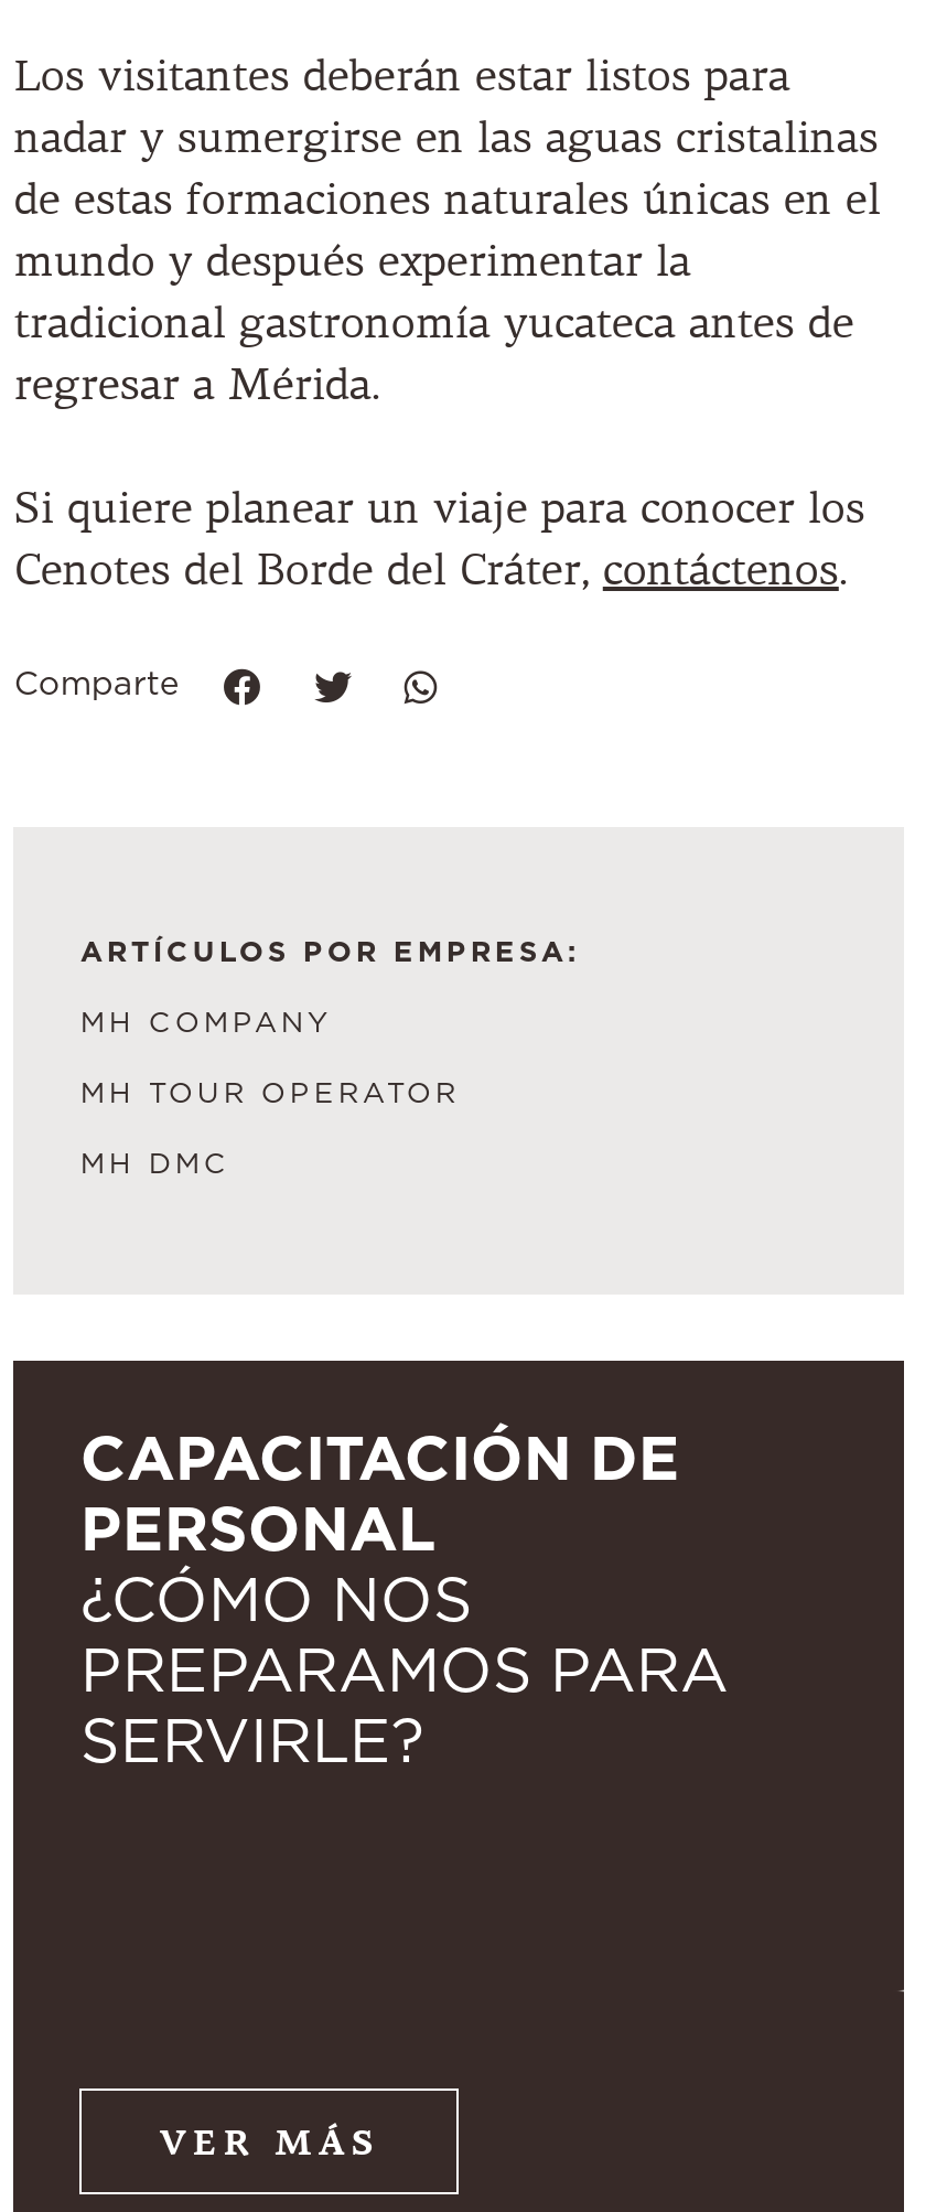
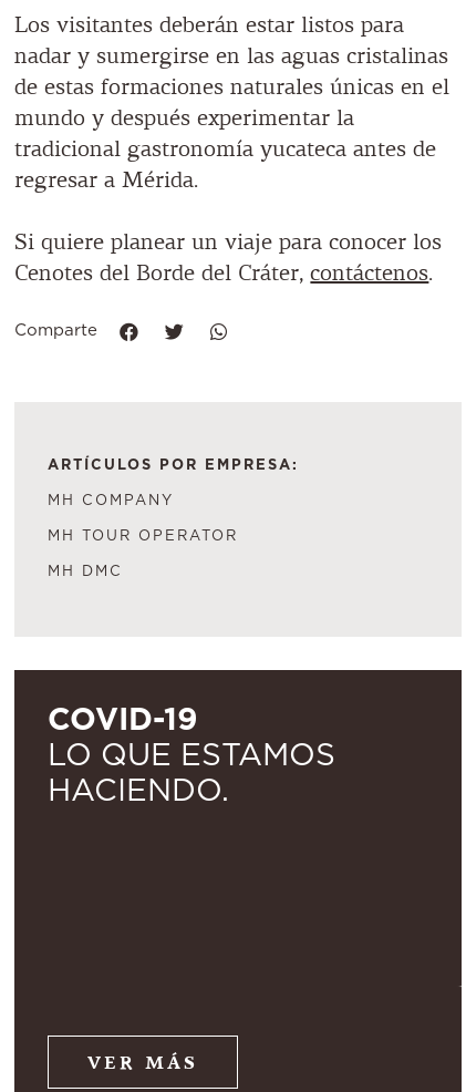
- CAPACITACIÓN DE
- PERSONAL
- ¿CÓMO NOS
- PREPARAMOS PARA
- SERVIRLE?
+ COVID-19
+ LO QUE ESTAMOS
+ HACIENDO.
